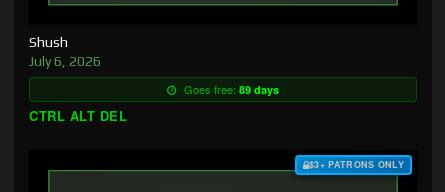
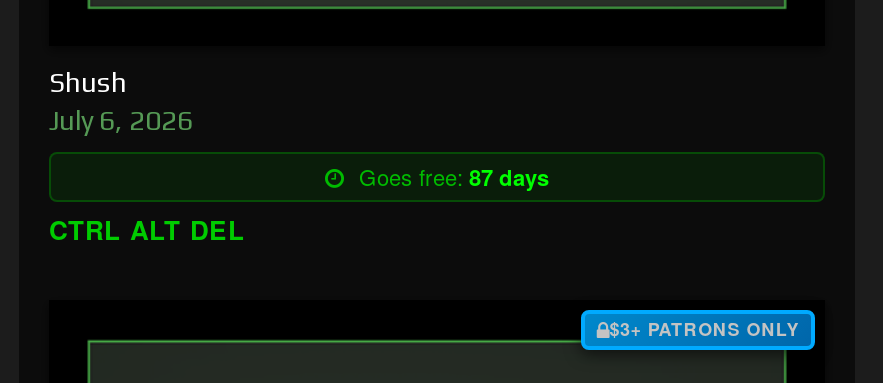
- Goes free: 89 days
+ Goes free: 87 days
